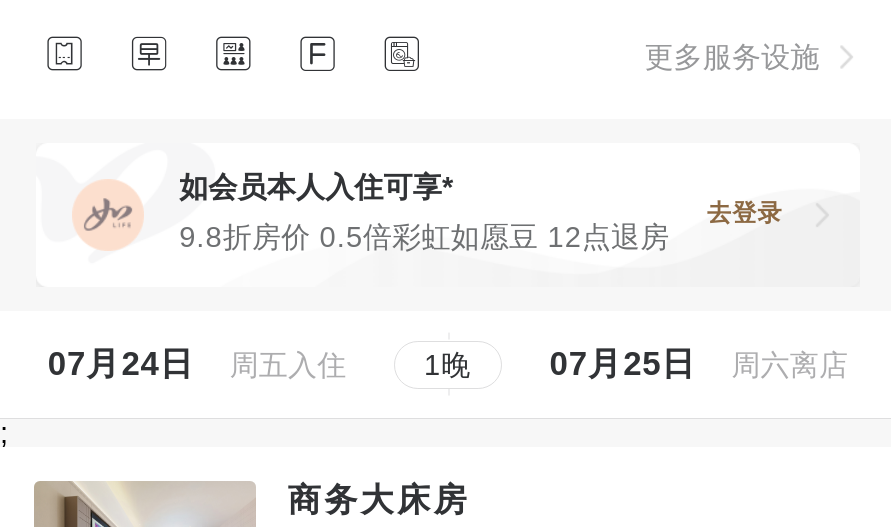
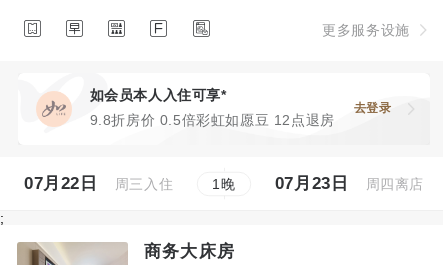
- 07月24日
+ 07月22日

- 周五入住
+ 周三入住

- 07月25日
+ 07月23日

- 周六离店
+ 周四离店
